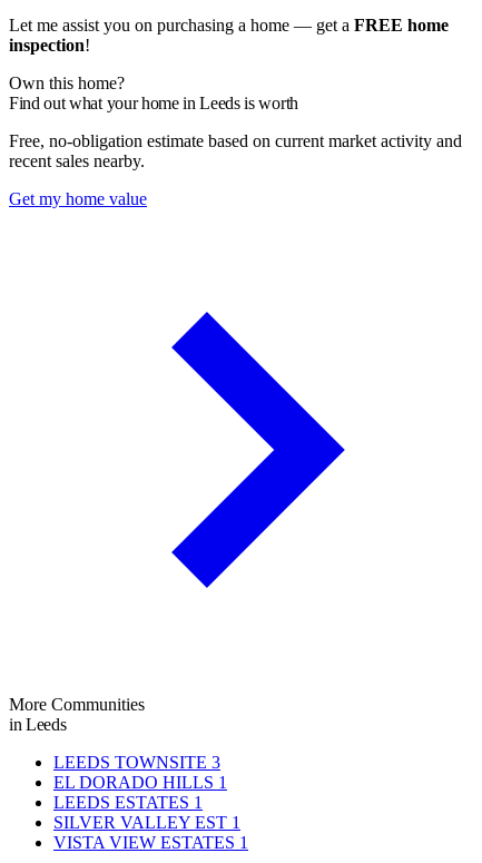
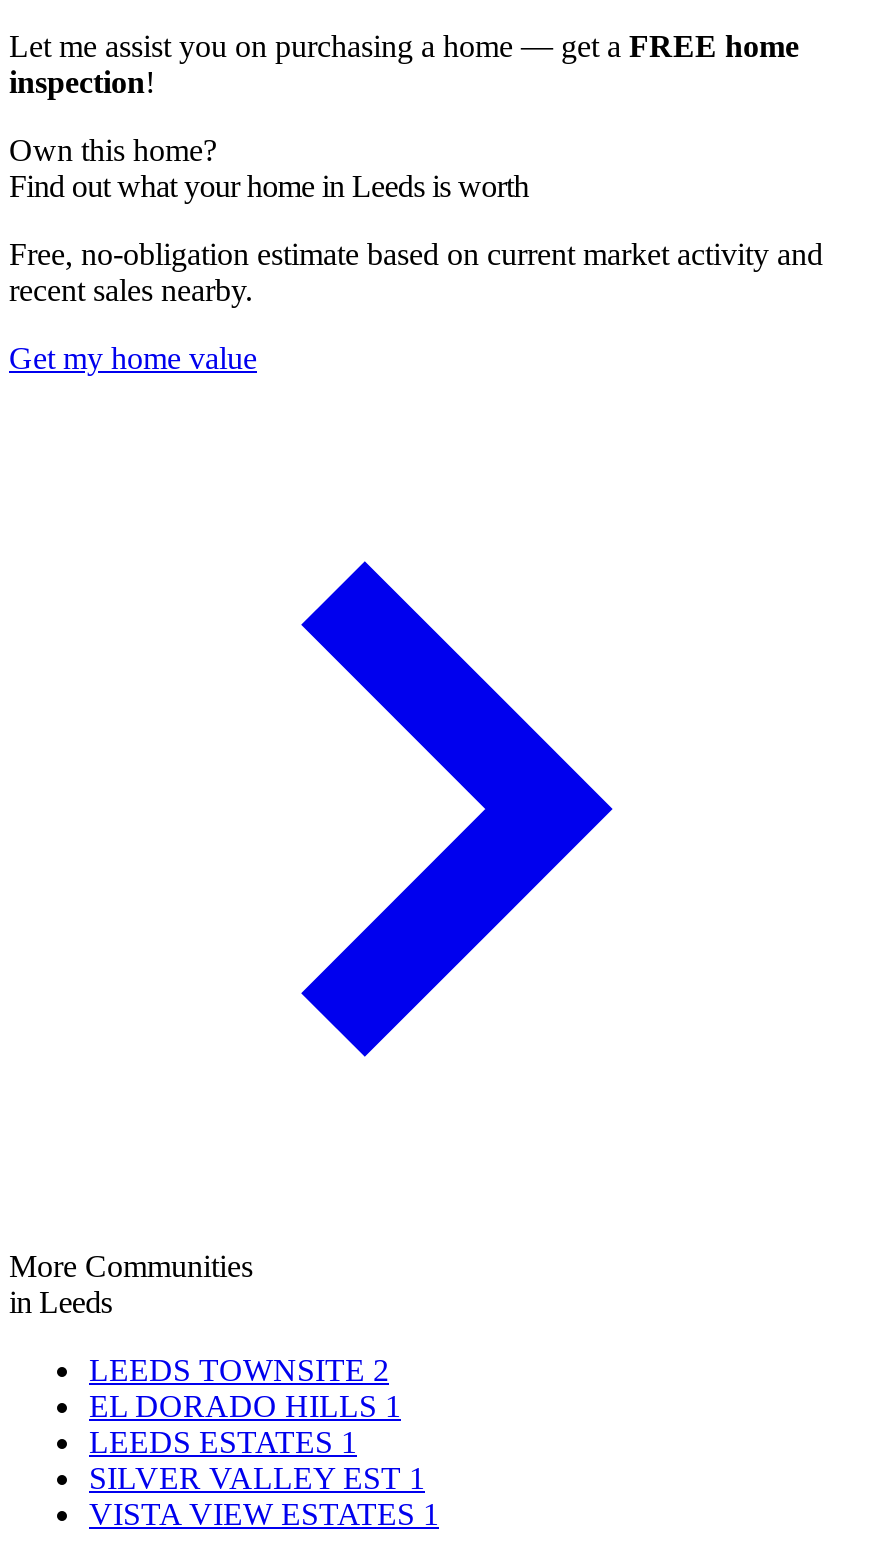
- LEEDS TOWNSITE 3
+ LEEDS TOWNSITE 2
